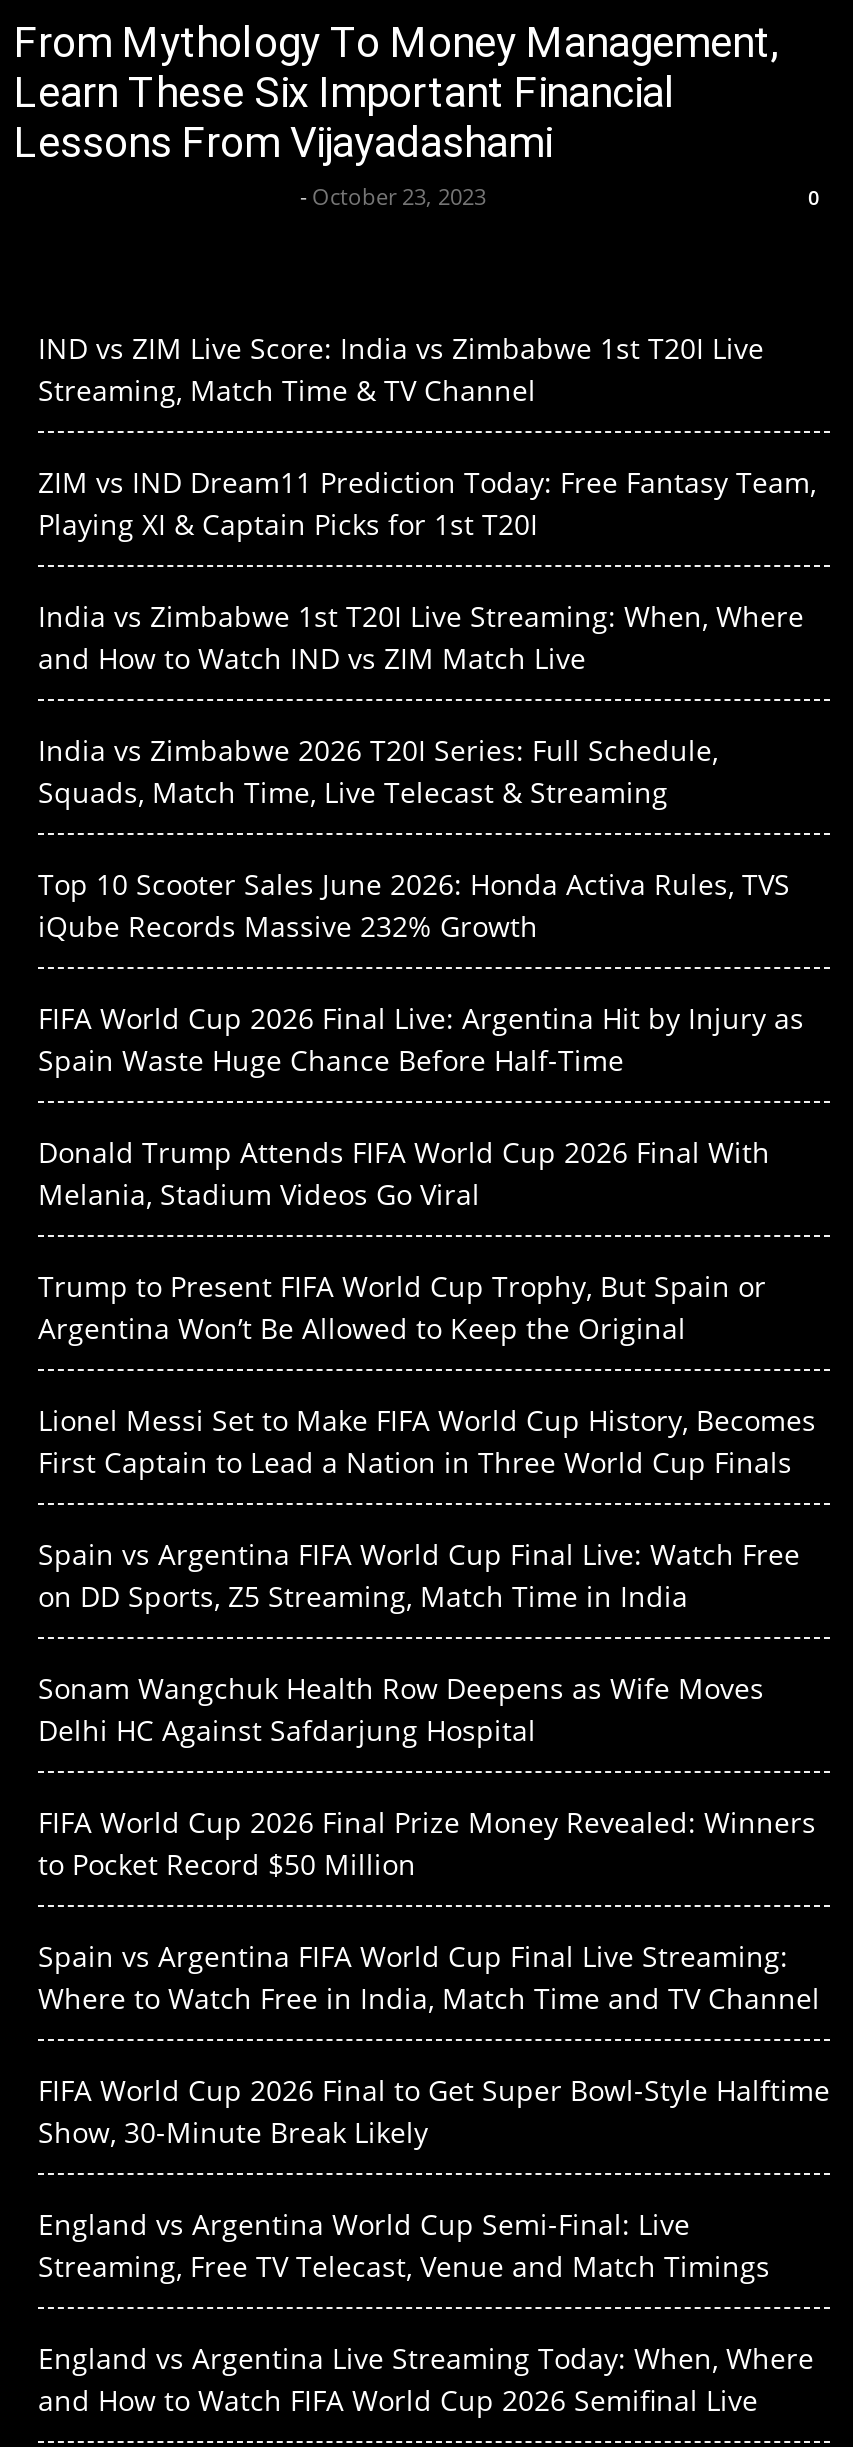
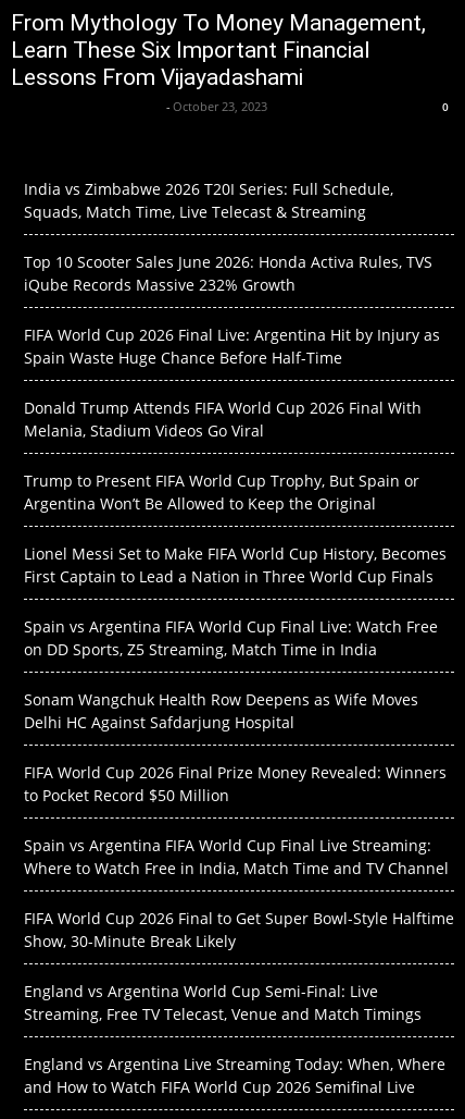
- IND vs ZIM Live Score: India vs Zimbabwe 1st T20I Live
- Streaming, Match Time & TV Channel
- ZIM vs IND Dream11 Prediction Today: Free Fantasy Team,
- Playing XI & Captain Picks for 1st T20I
- India vs Zimbabwe 1st T20I Live Streaming: When, Where
- and How to Watch IND vs ZIM Match Live
